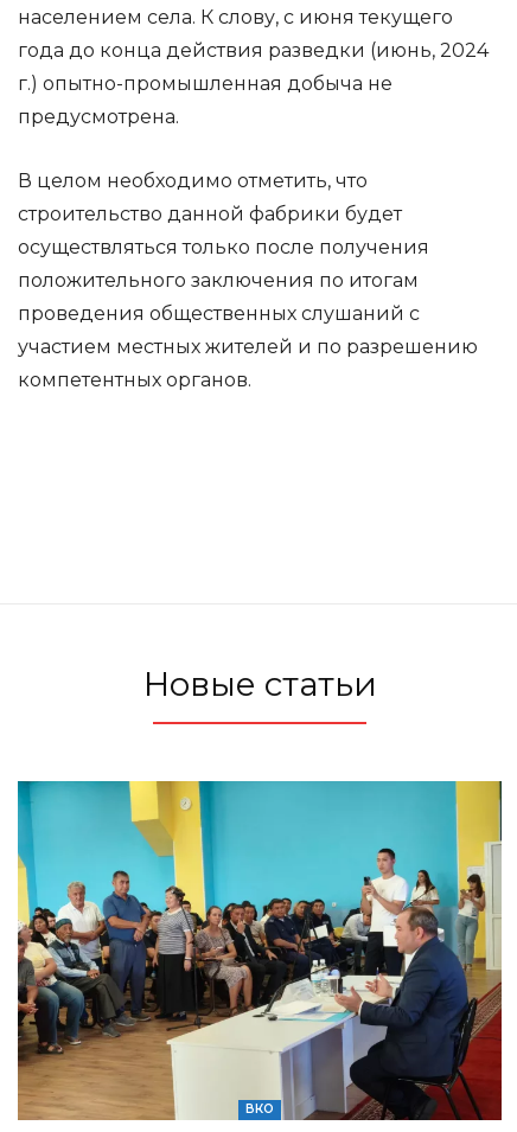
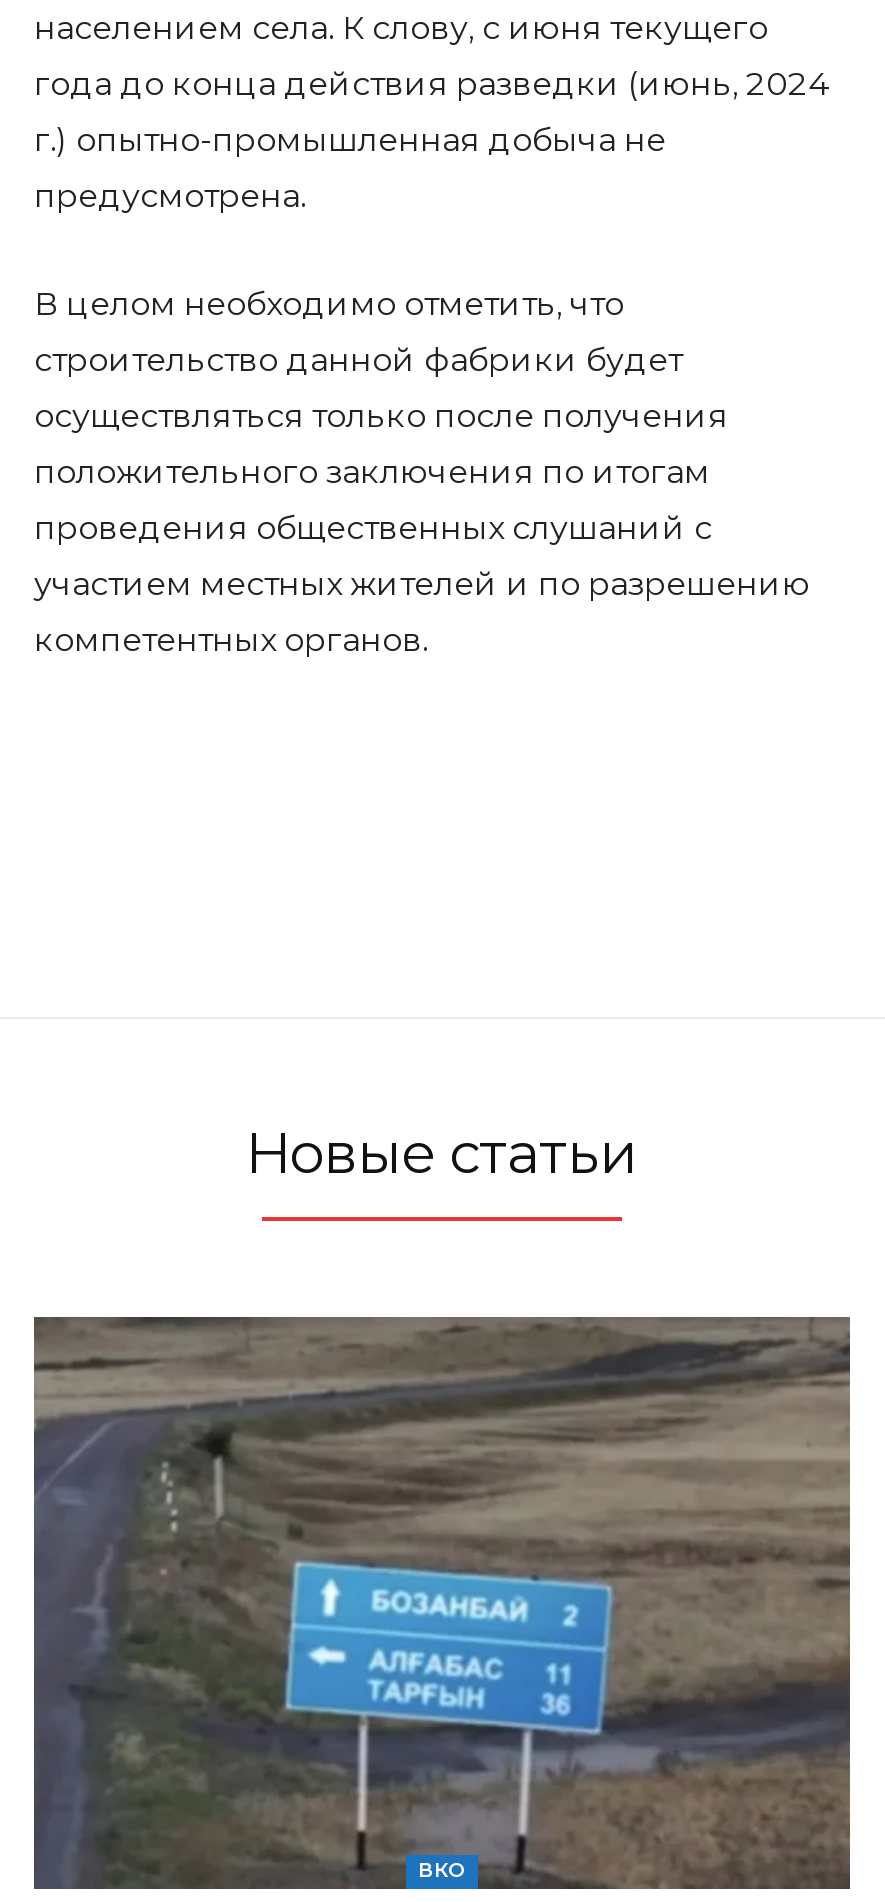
- [image]
+ [image]
